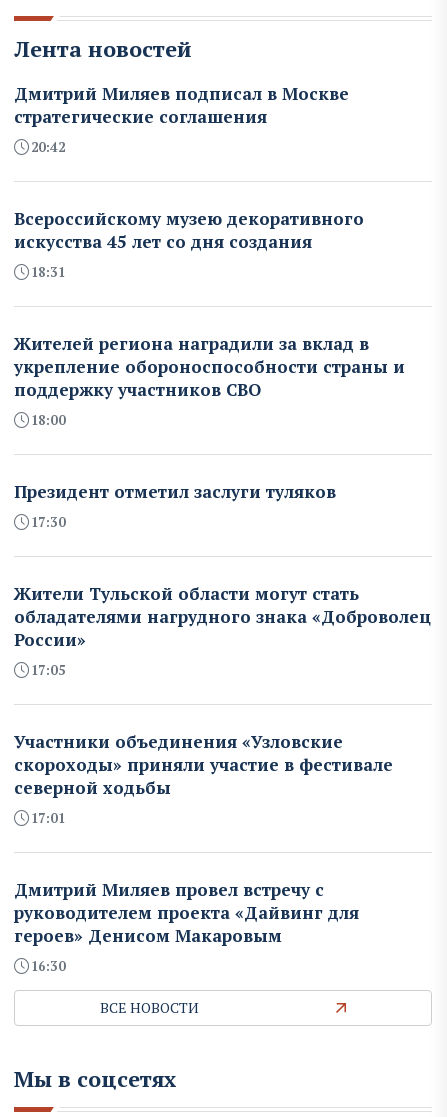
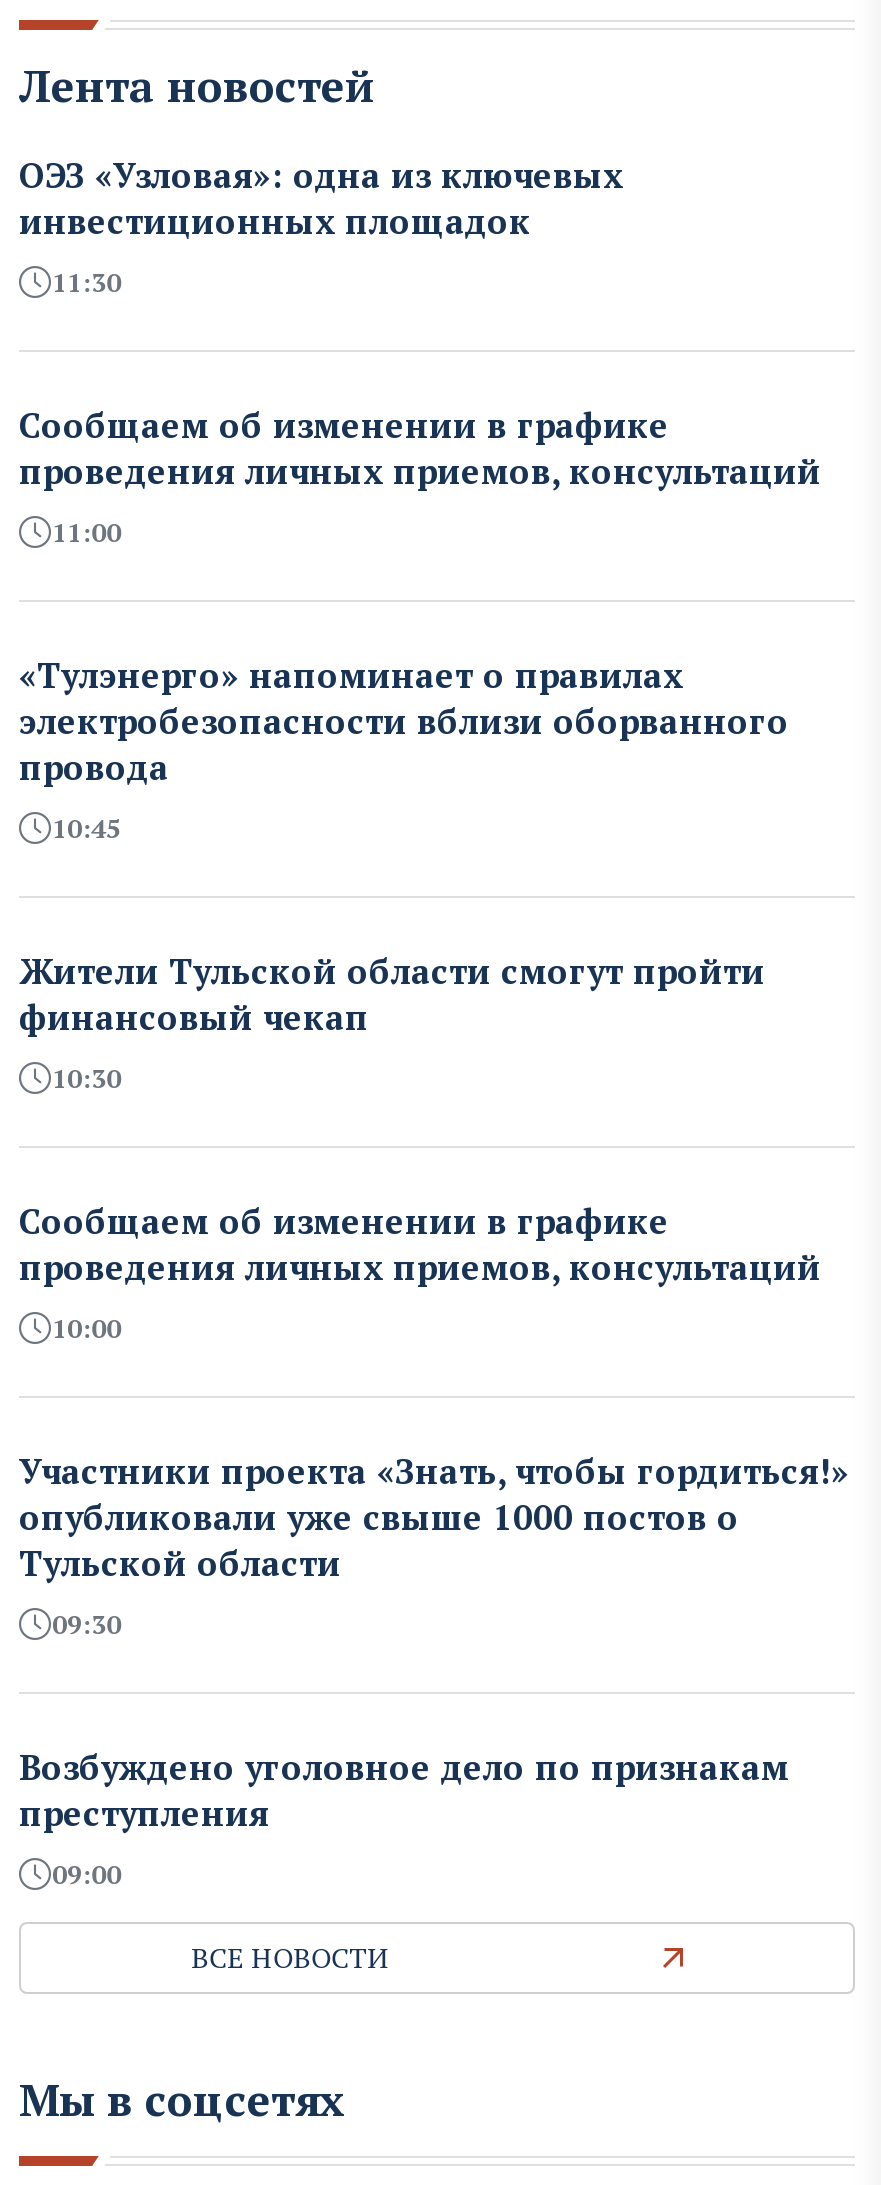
- Дмитрий Миляев подписал в Москве
- стратегические соглашения
- 20:42
+ ОЭЗ «Узловая»: одна из ключевых
+ инвестиционных площадок
+ 11:30

- Всероссийскому музею декоративного
- искусства 45 лет со дня создания
- 18:31
+ Сообщаем об изменении в графике
+ проведения личных приемов, консультаций
+ 11:00

- Жителей региона наградили за вклад в
- укрепление обороноспособности страны и
- поддержку участников СВО
- 18:00
+ «Тулэнерго» напоминает о правилах
+ электробезопасности вблизи оборванного
+ провода
+ 10:45

- Президент отметил заслуги туляков
- 17:30
+ Жители Тульской области смогут пройти
+ финансовый чекап
+ 10:30

- Жители Тульской области могут стать
- обладателями нагрудного знака «Доброволец
- России»
- 17:05
+ Сообщаем об изменении в графике
+ проведения личных приемов, консультаций
+ 10:00

- Участники объединения «Узловские
- скороходы» приняли участие в фестивале
- северной ходьбы
- 17:01
+ Участники проекта «Знать, чтобы гордиться!»
+ опубликовали уже свыше 1000 постов о
+ Тульской области
+ 09:30

- Дмитрий Миляев провел встречу с
- руководителем проекта «Дайвинг для
- героев» Денисом Макаровым
- 16:30
+ Возбуждено уголовное дело по признакам
+ преступления
+ 09:00
